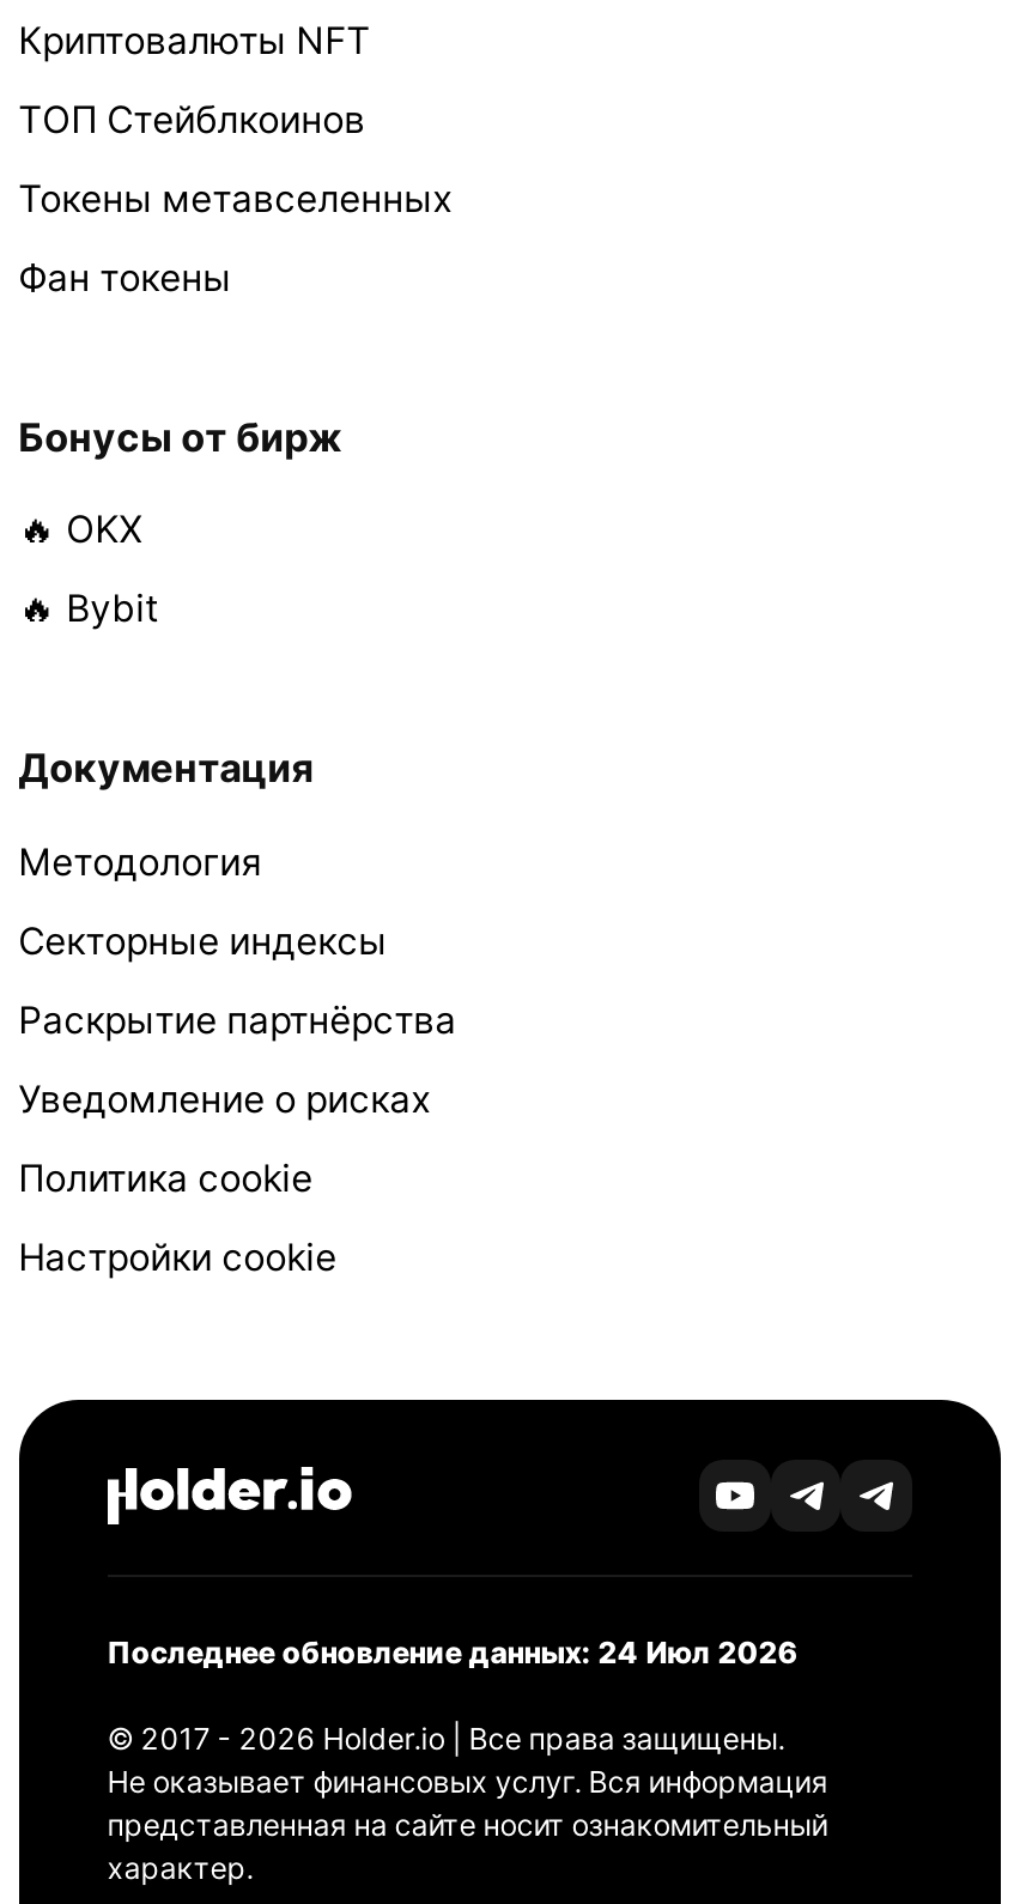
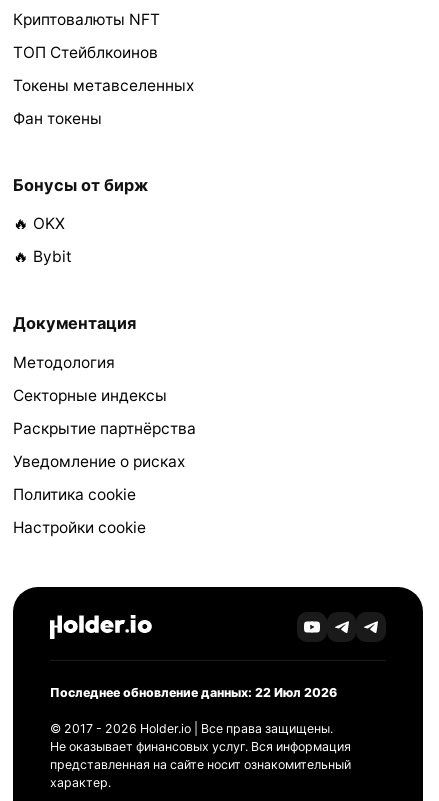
- Последнее обновление данных: 24 Июл 2026
+ Последнее обновление данных: 22 Июл 2026
